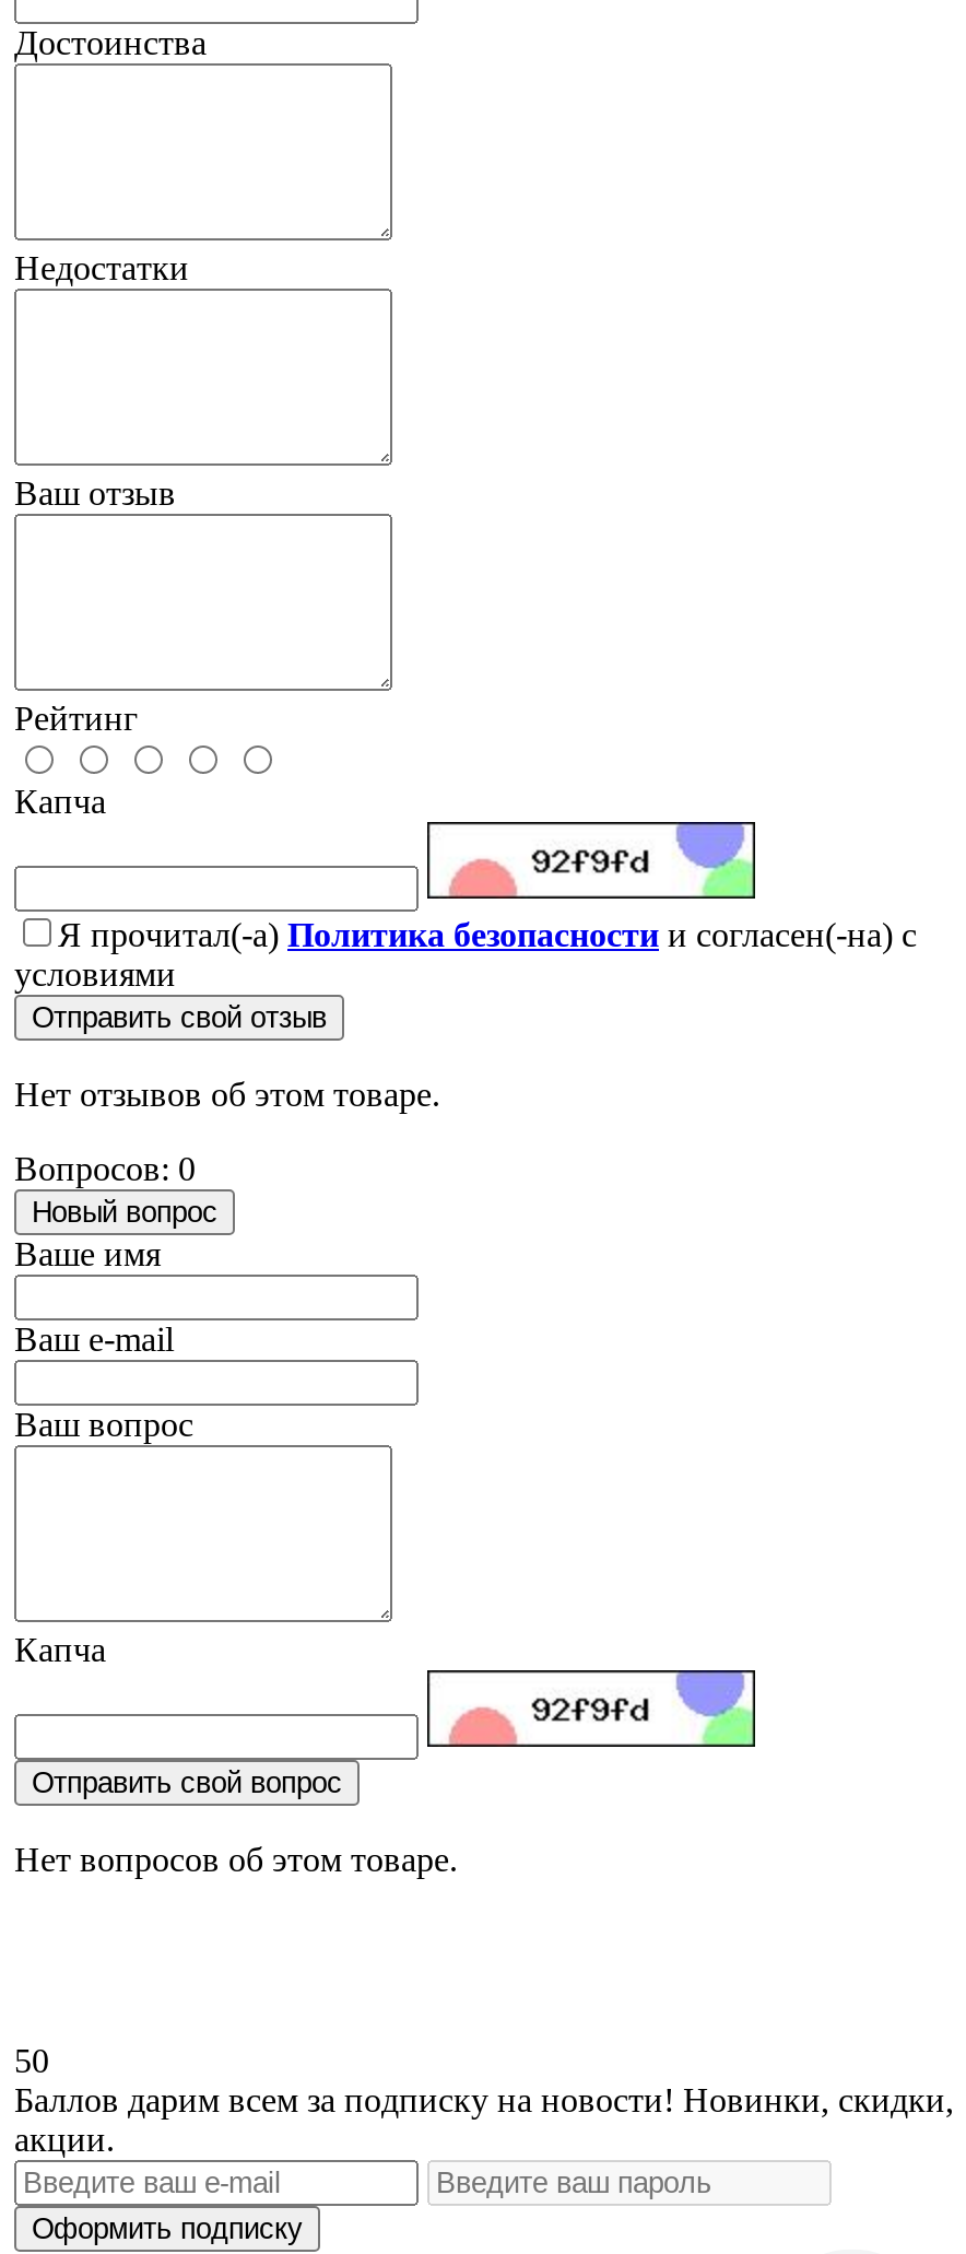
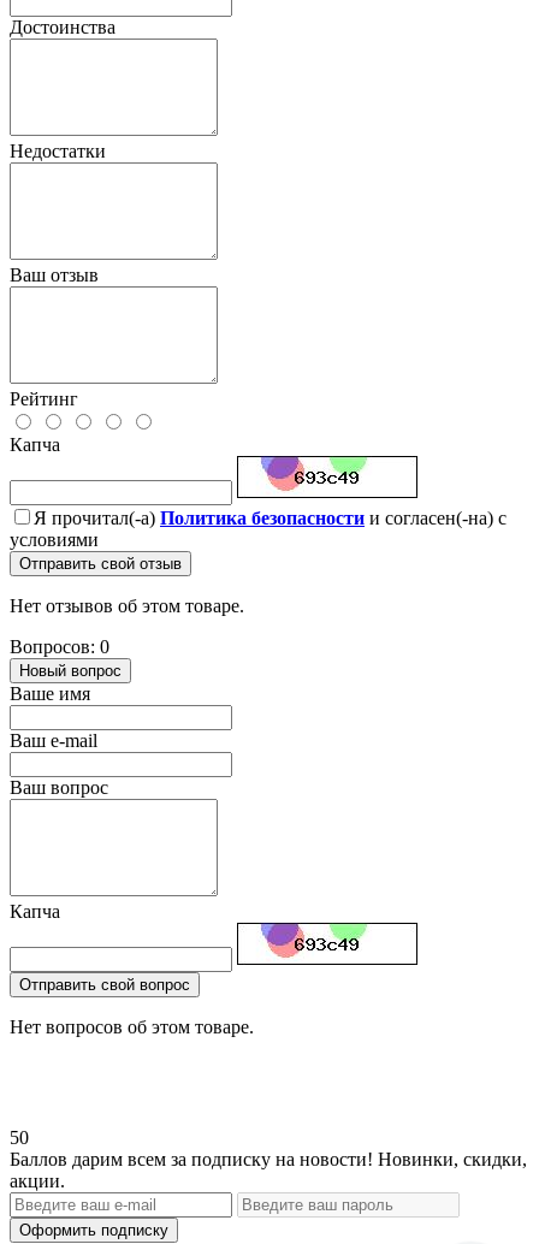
- [image]
+ [image]

- [image]
+ [image]
